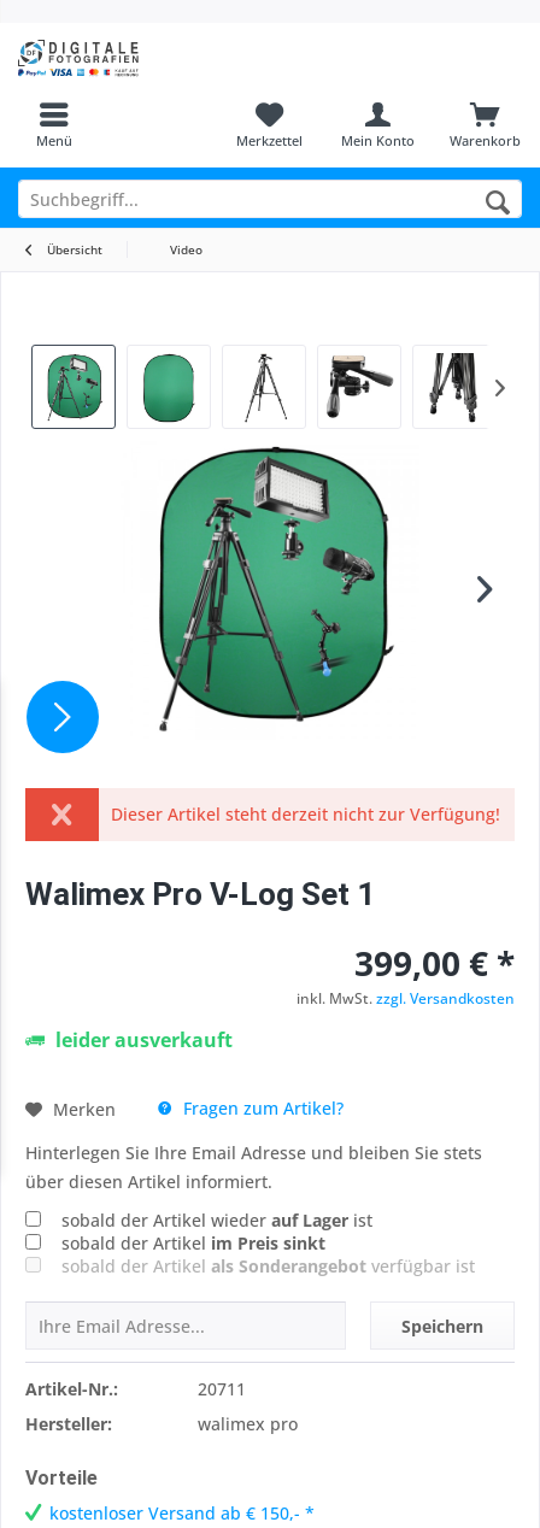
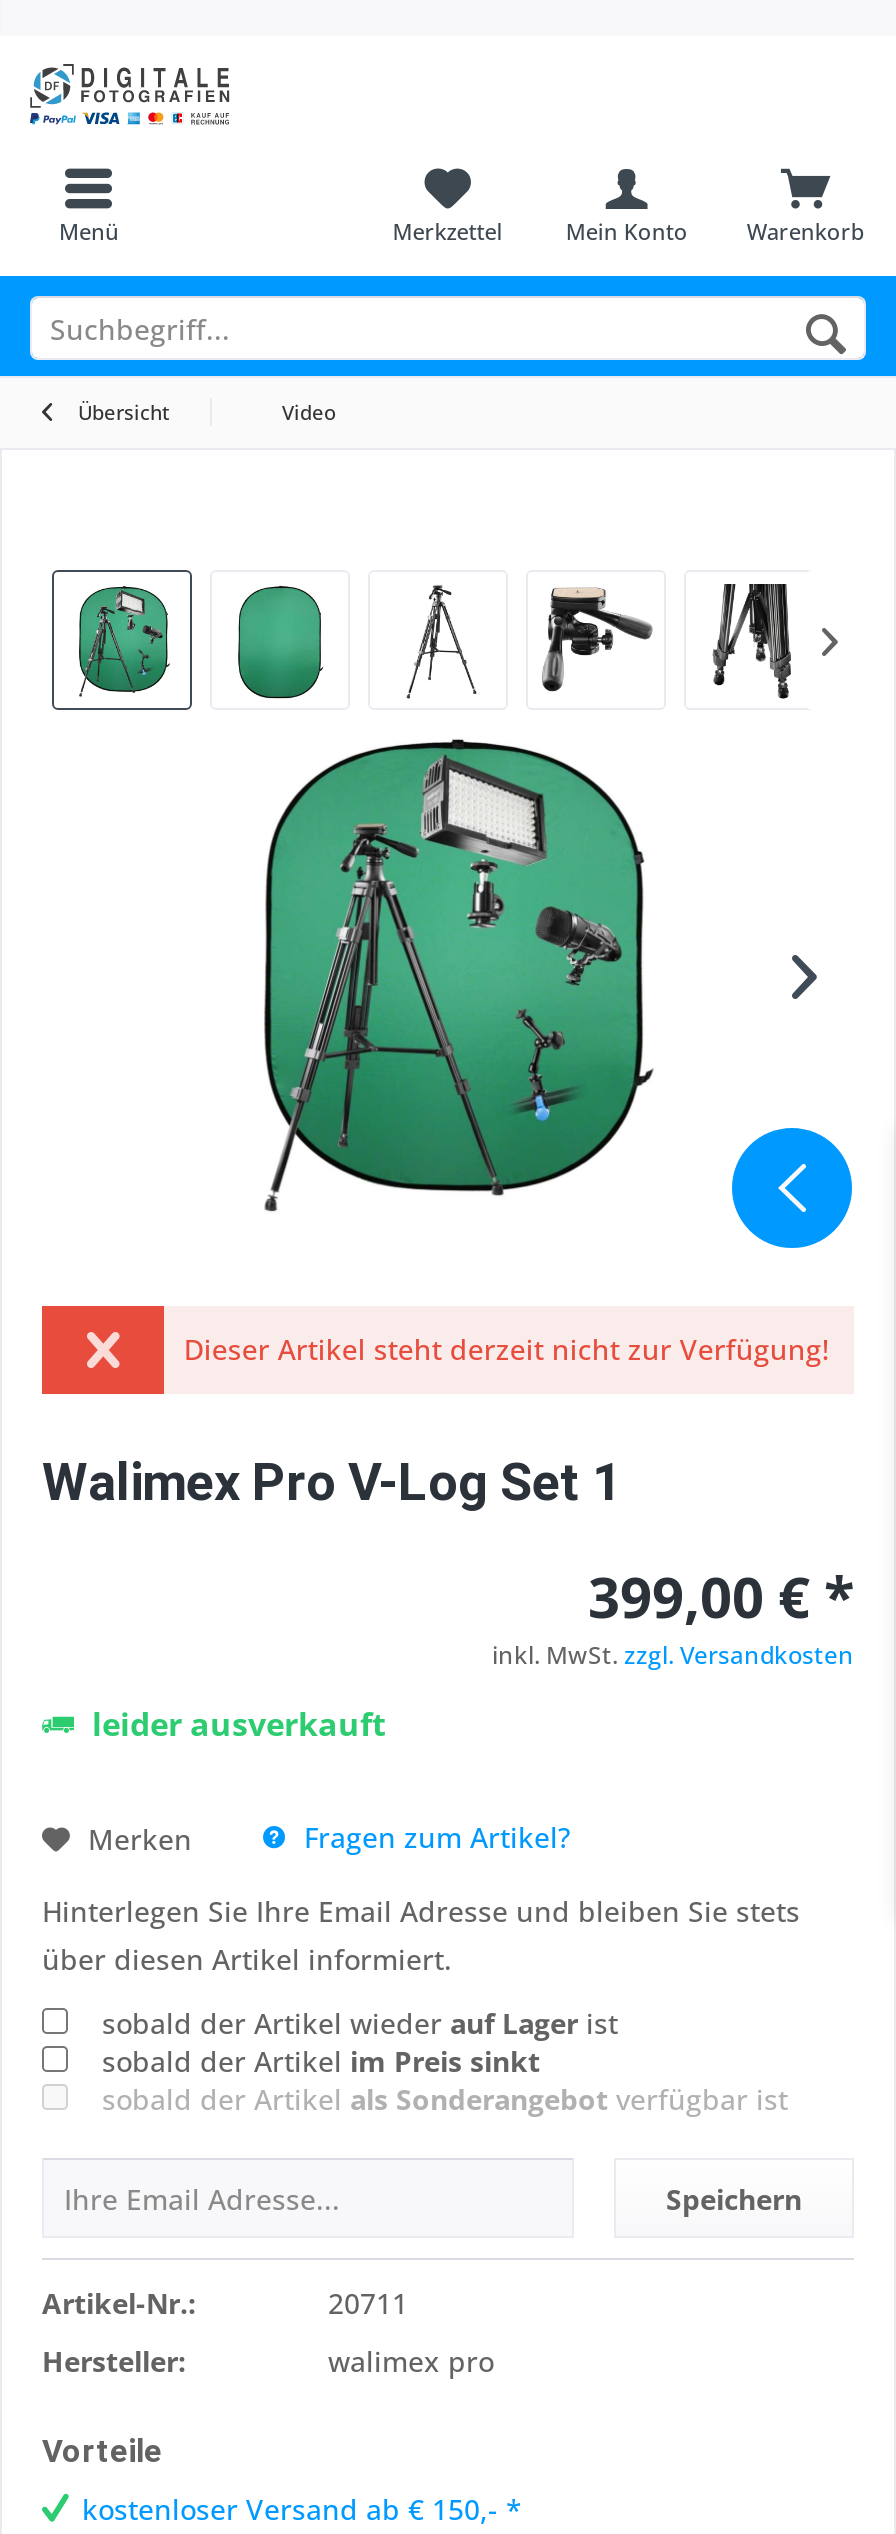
+ [image]

- [image]
